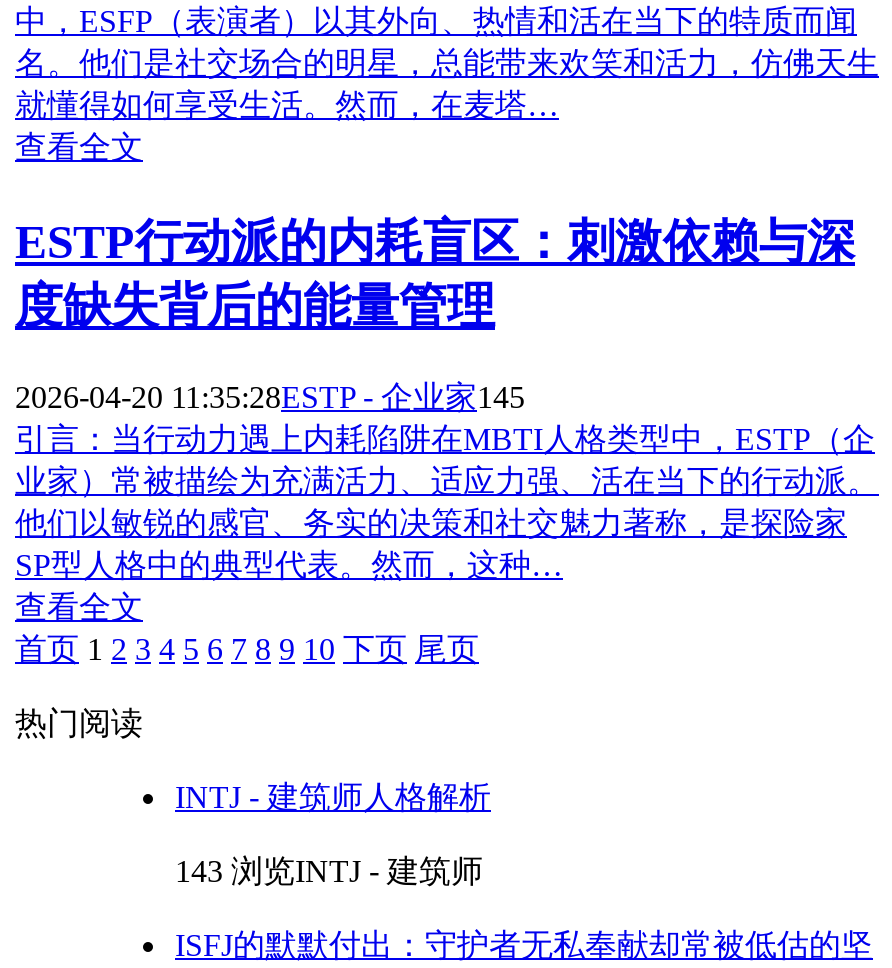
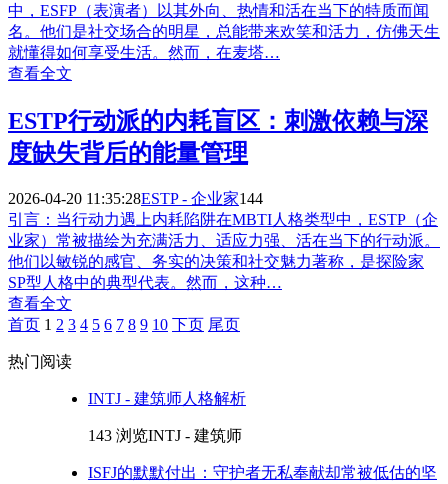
- 2026-04-20 11:35:28ESTP - 企业家145
+ 2026-04-20 11:35:28ESTP - 企业家144
